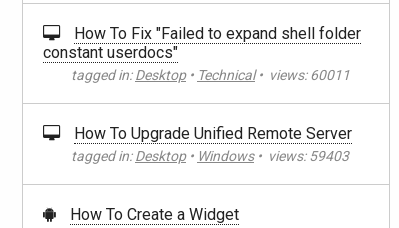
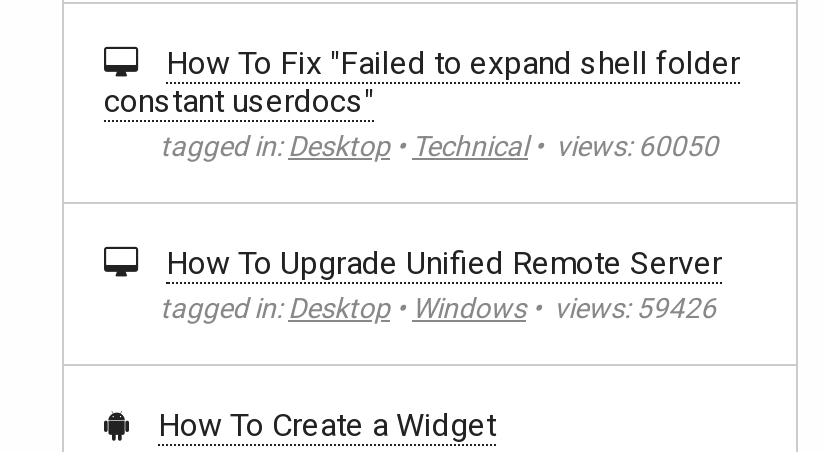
- tagged in: Desktop • Technical • views: 60011
+ tagged in: Desktop • Technical • views: 60050

- tagged in: Desktop • Windows • views: 59403
+ tagged in: Desktop • Windows • views: 59426
